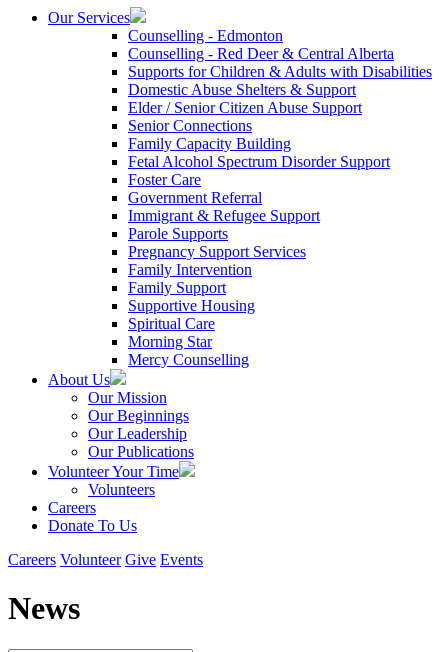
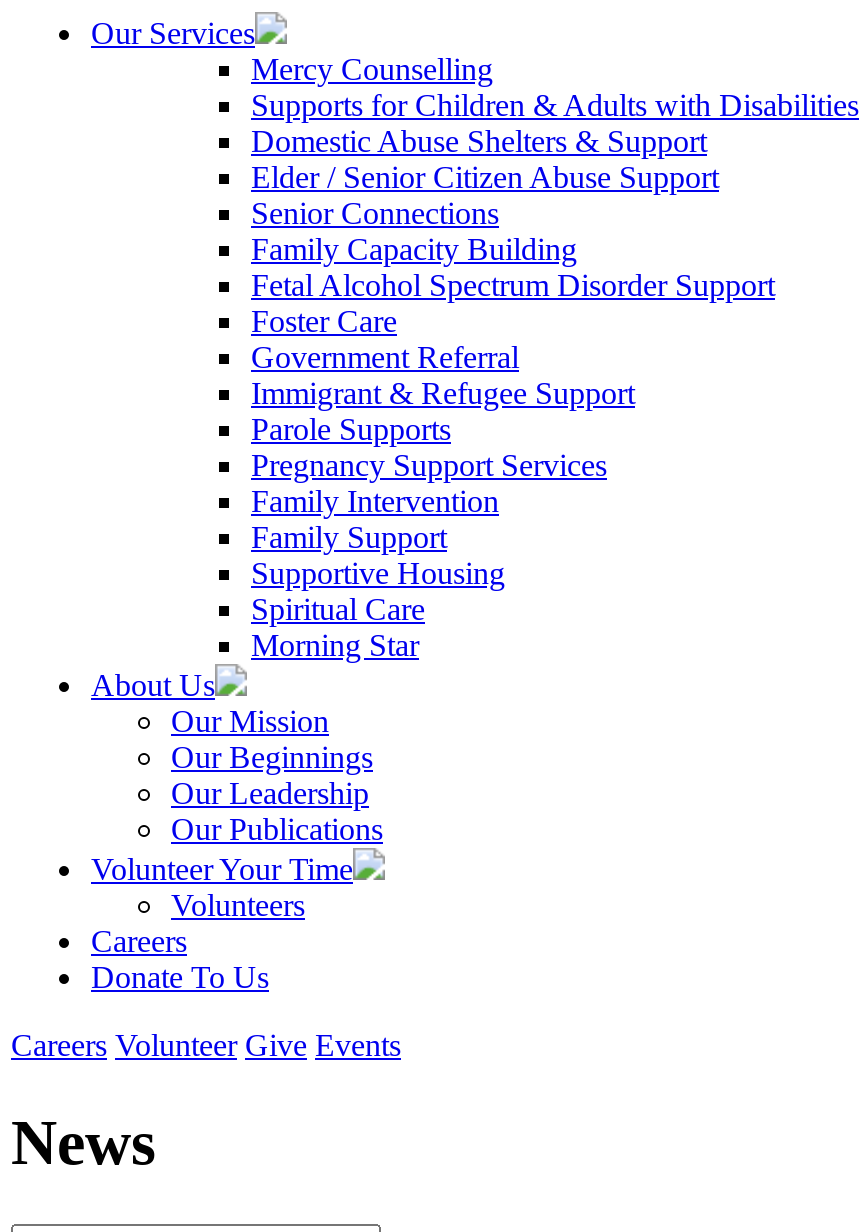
- Counselling - Edmonton
- Counselling - Red Deer & Central Alberta

moved up: Mercy Counselling
